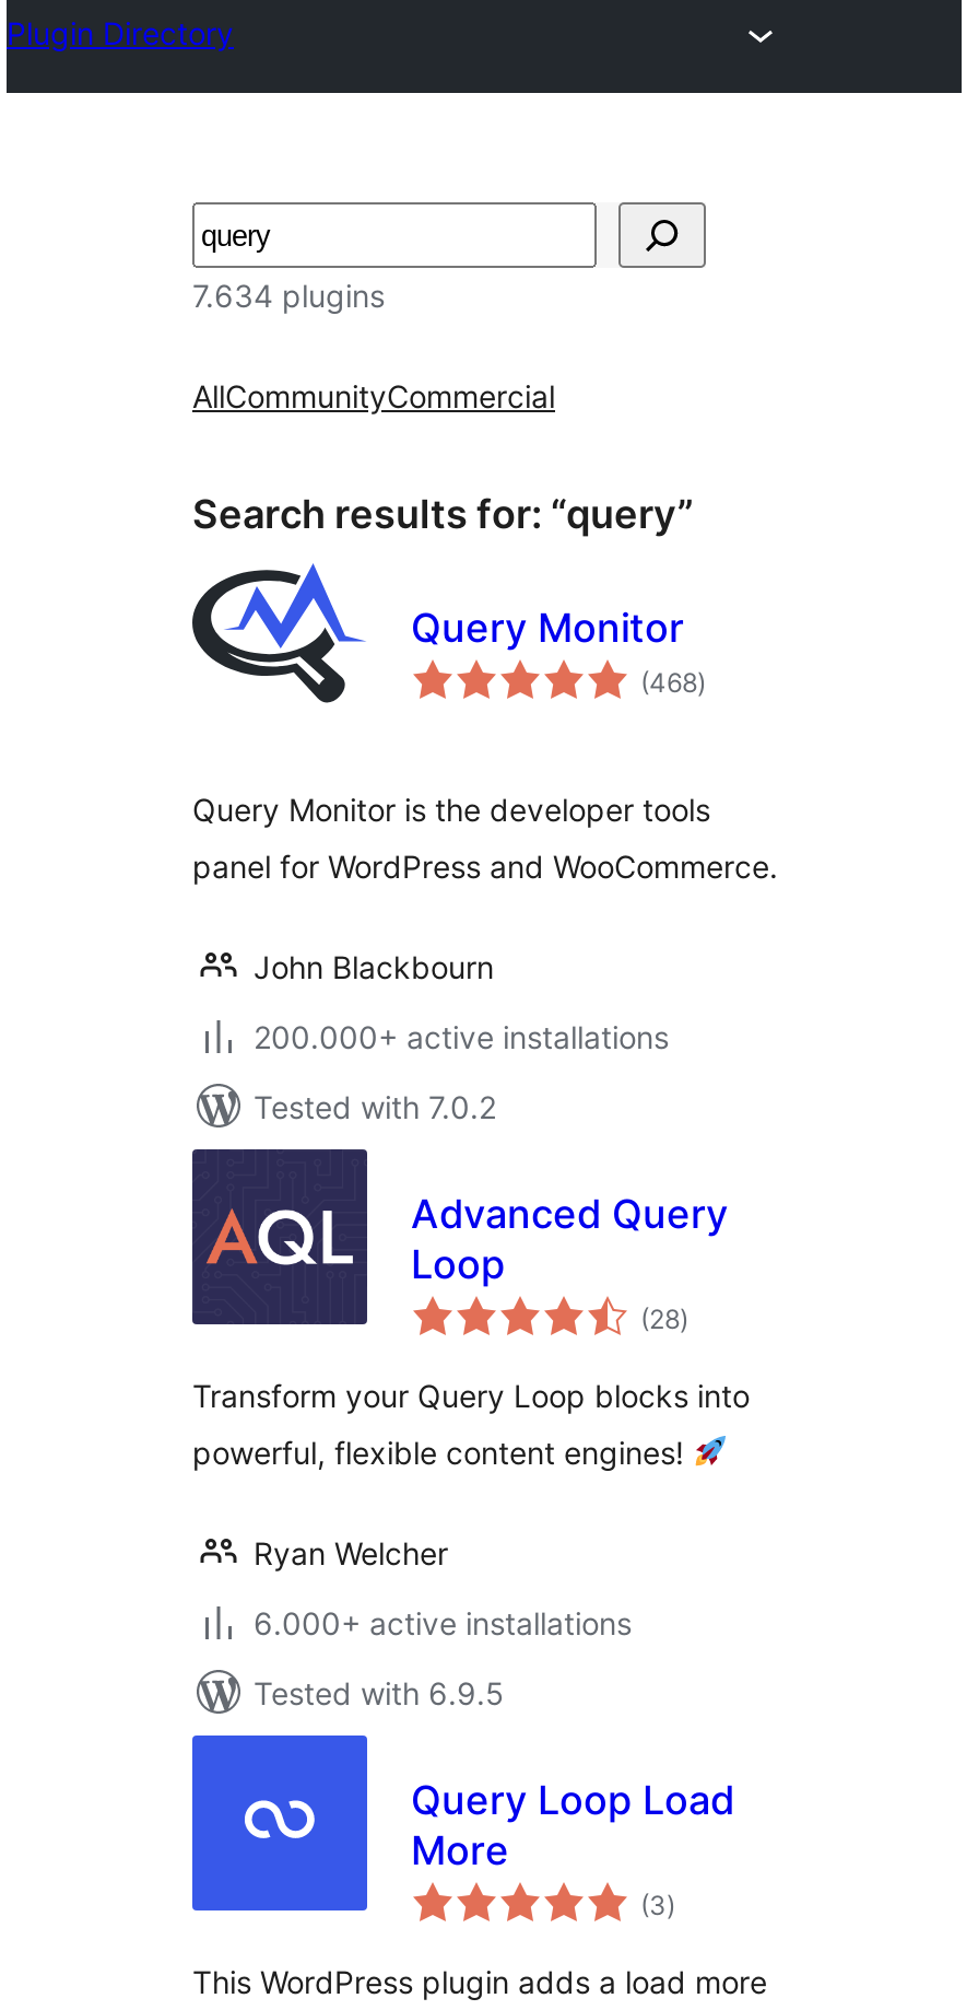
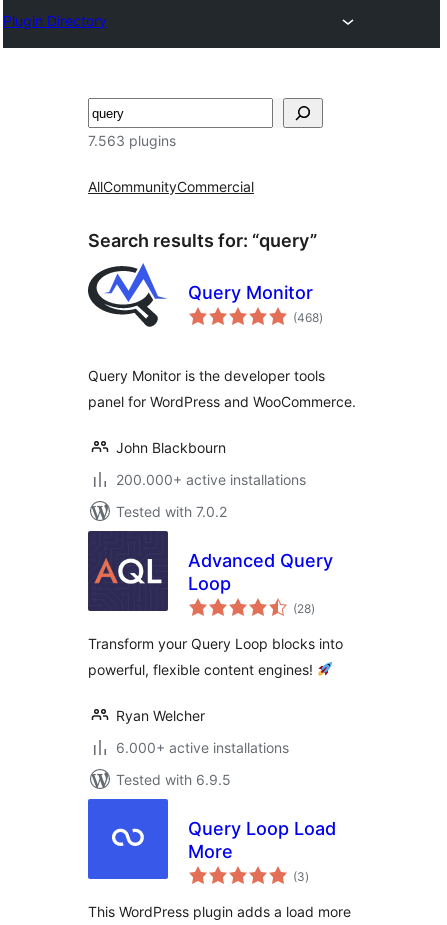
- 7.634 plugins
+ 7.563 plugins
